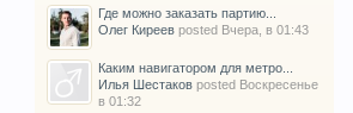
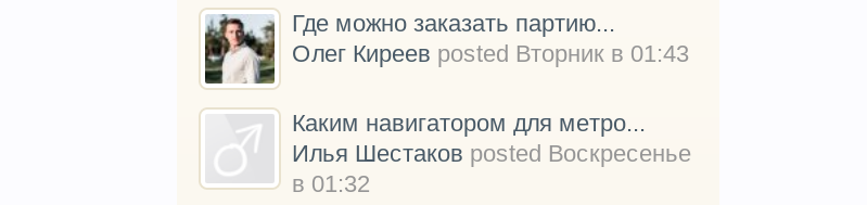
- Олег Киреев posted Вчера, в 01:43
+ Олег Киреев posted Вторник в 01:43
